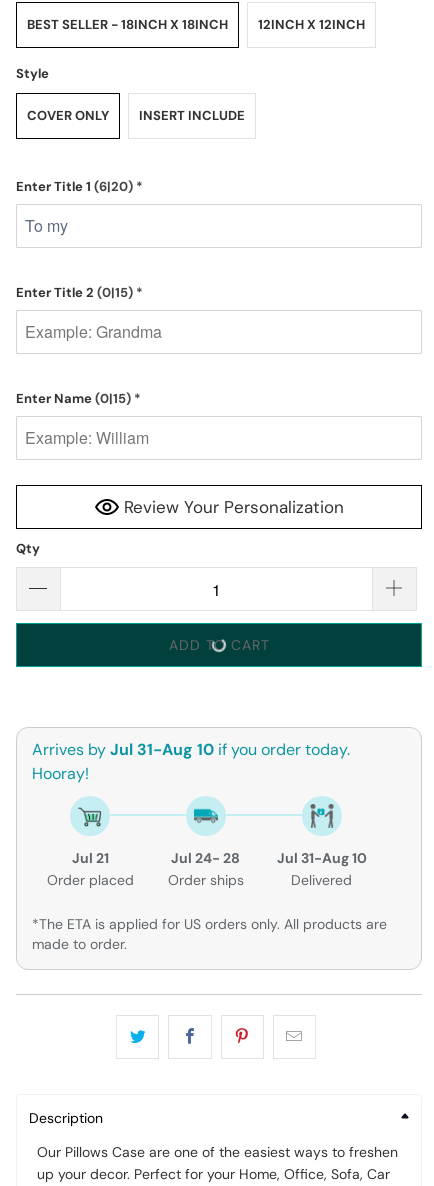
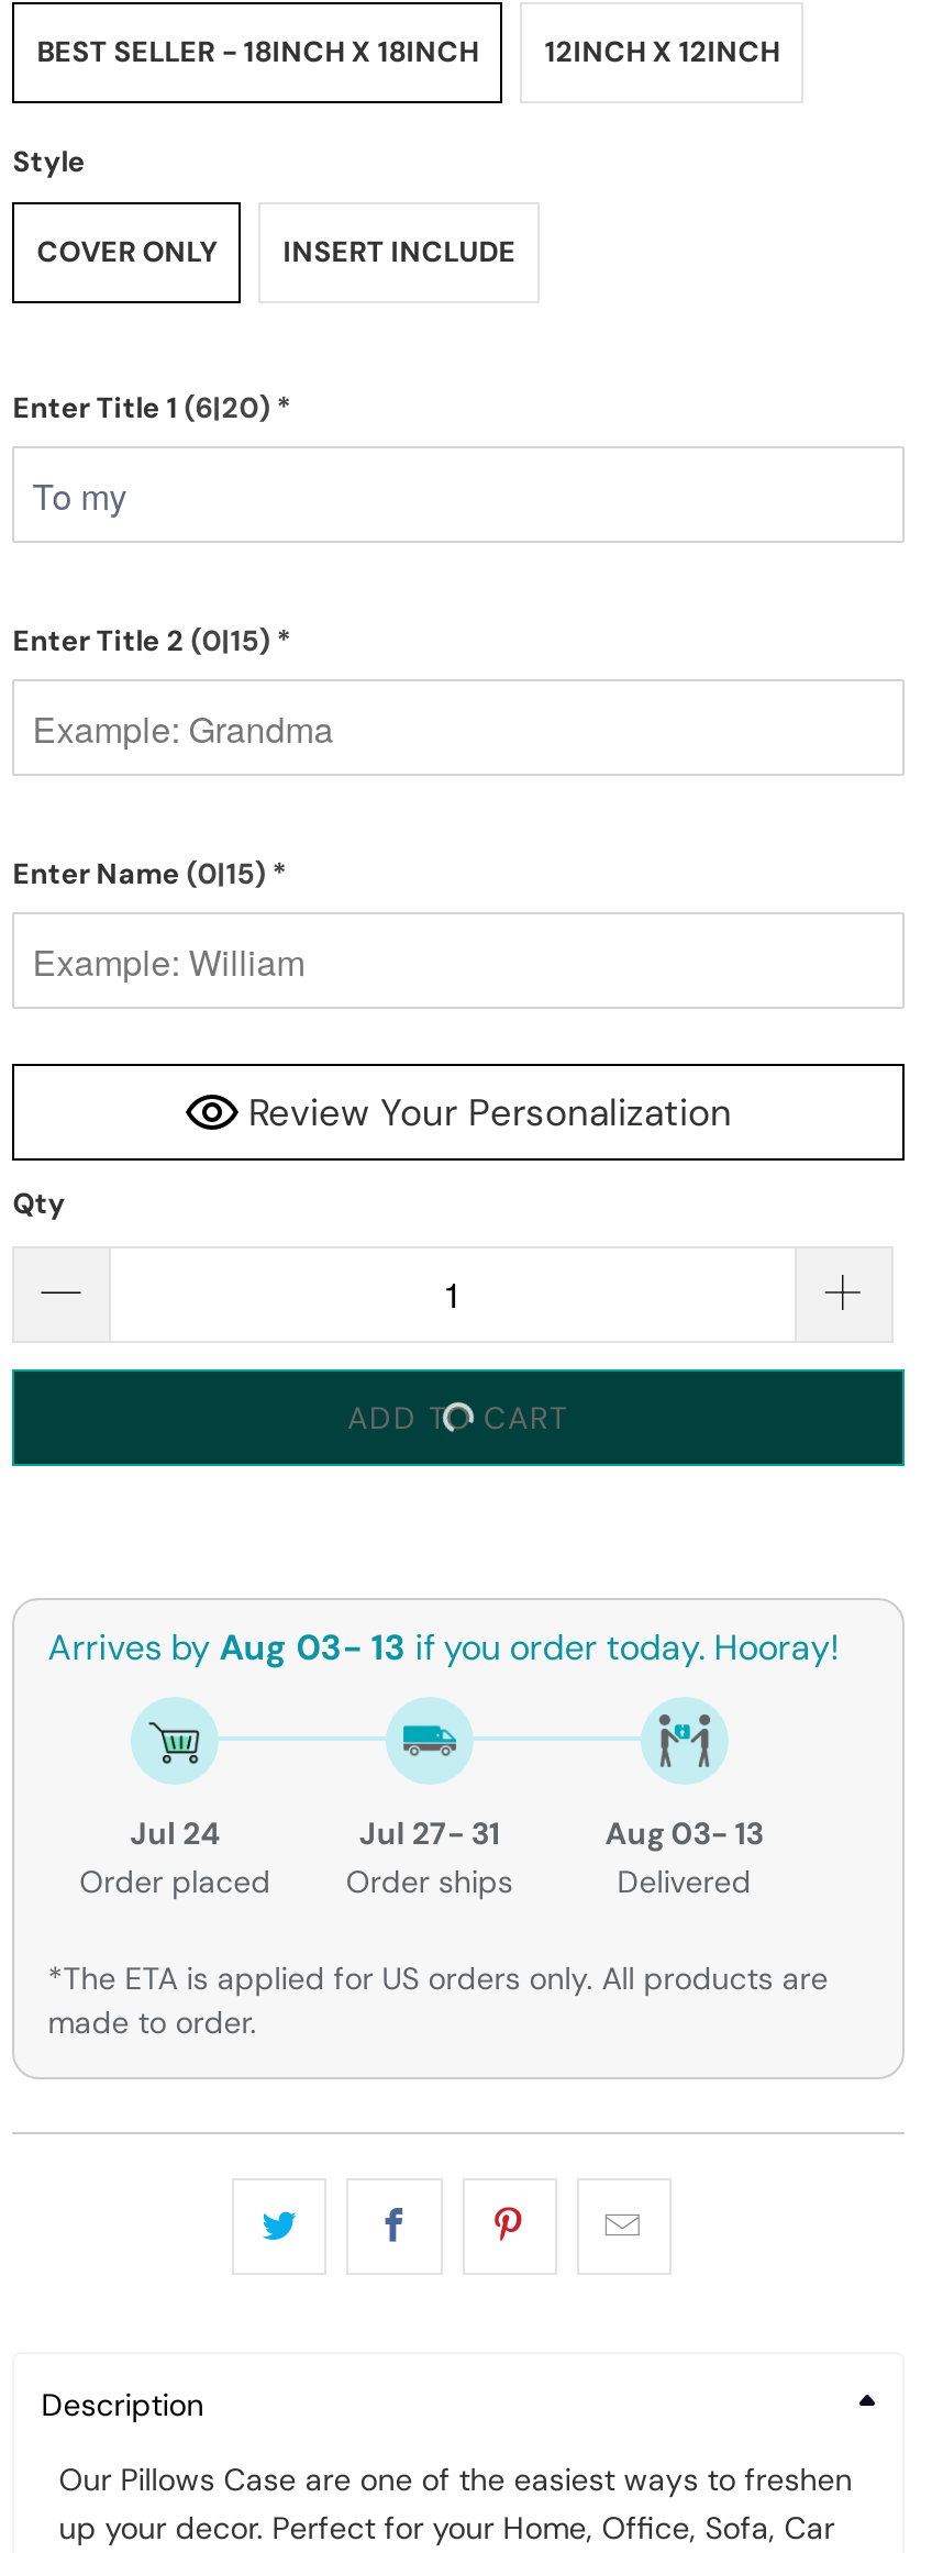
- Arrives by Jul 31-Aug 10 if you order today.
- Hooray!
+ Arrives by Aug 03- 13 if you order today. Hooray!

- Jul 21
+ Jul 24

- Jul 24- 28
+ Jul 27- 31

- Jul 31-Aug 10
+ Aug 03- 13
